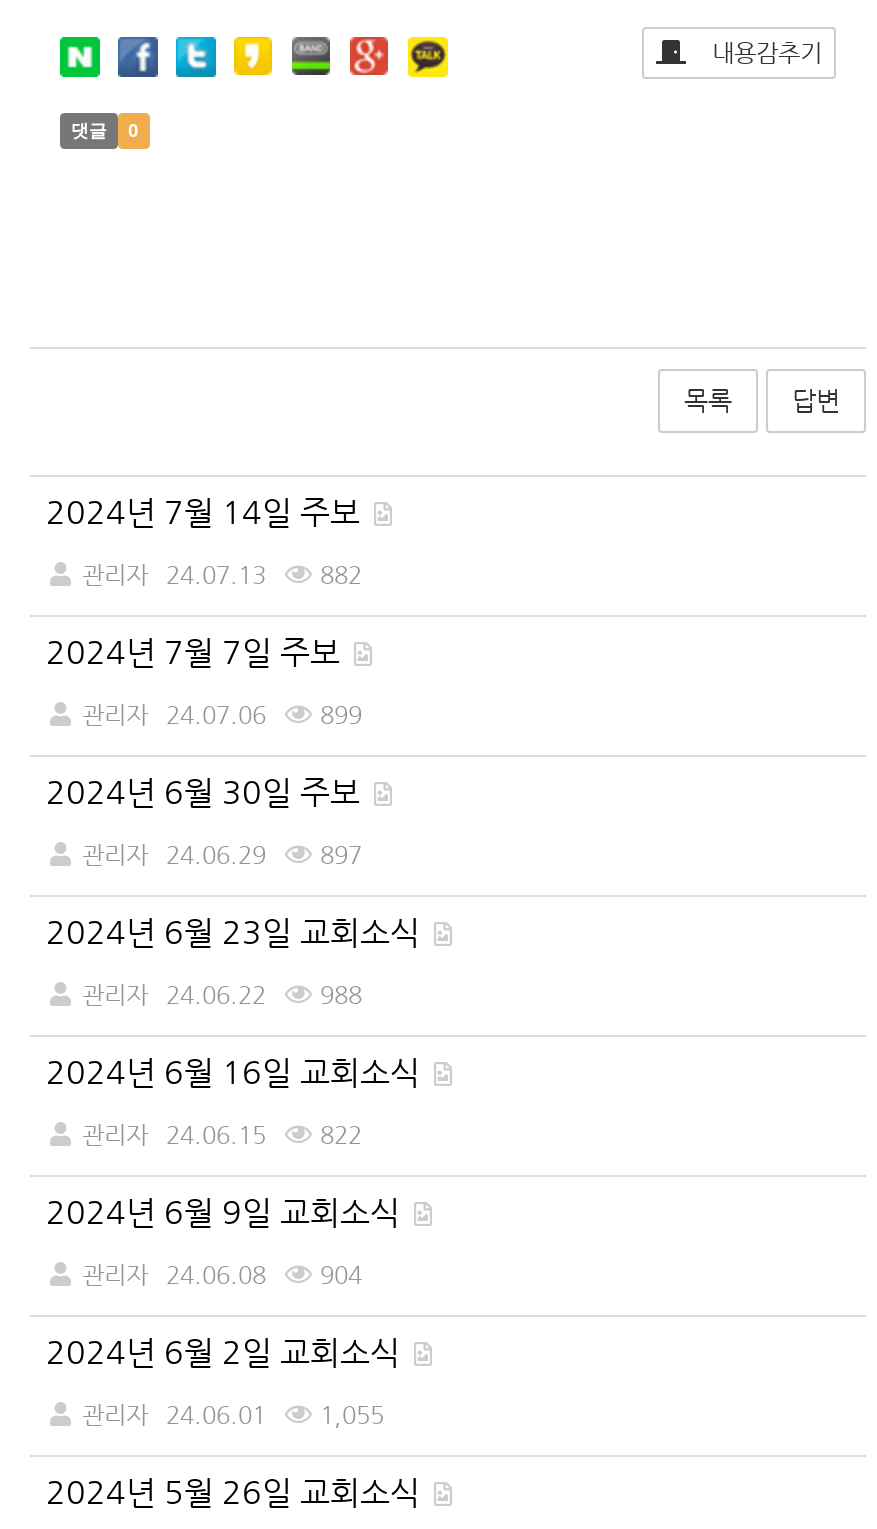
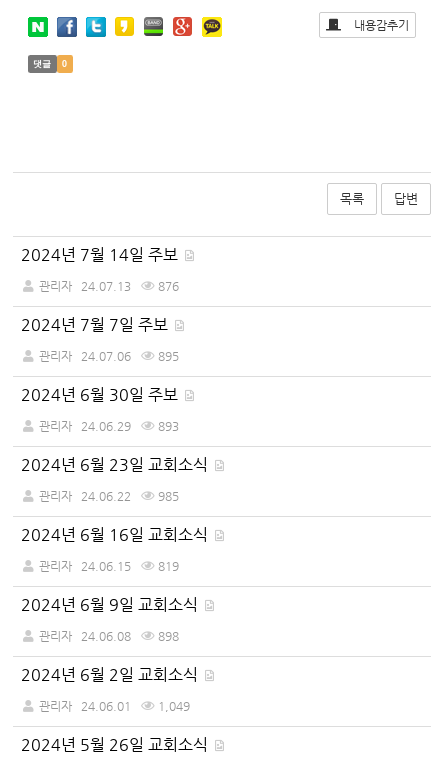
- 882
+ 876

- 관리자 24.07.06 899
+ 관리자 24.07.06 895

- 관리자 24.06.29 897
+ 관리자 24.06.29 893

- 관리자 24.06.22 988
+ 관리자 24.06.22 985

- 관리자 24.06.15 822
+ 관리자 24.06.15 819

- 관리자 24.06.08 904
+ 관리자 24.06.08 898

- 관리자 24.06.01 1,055
+ 관리자 24.06.01 1,049
